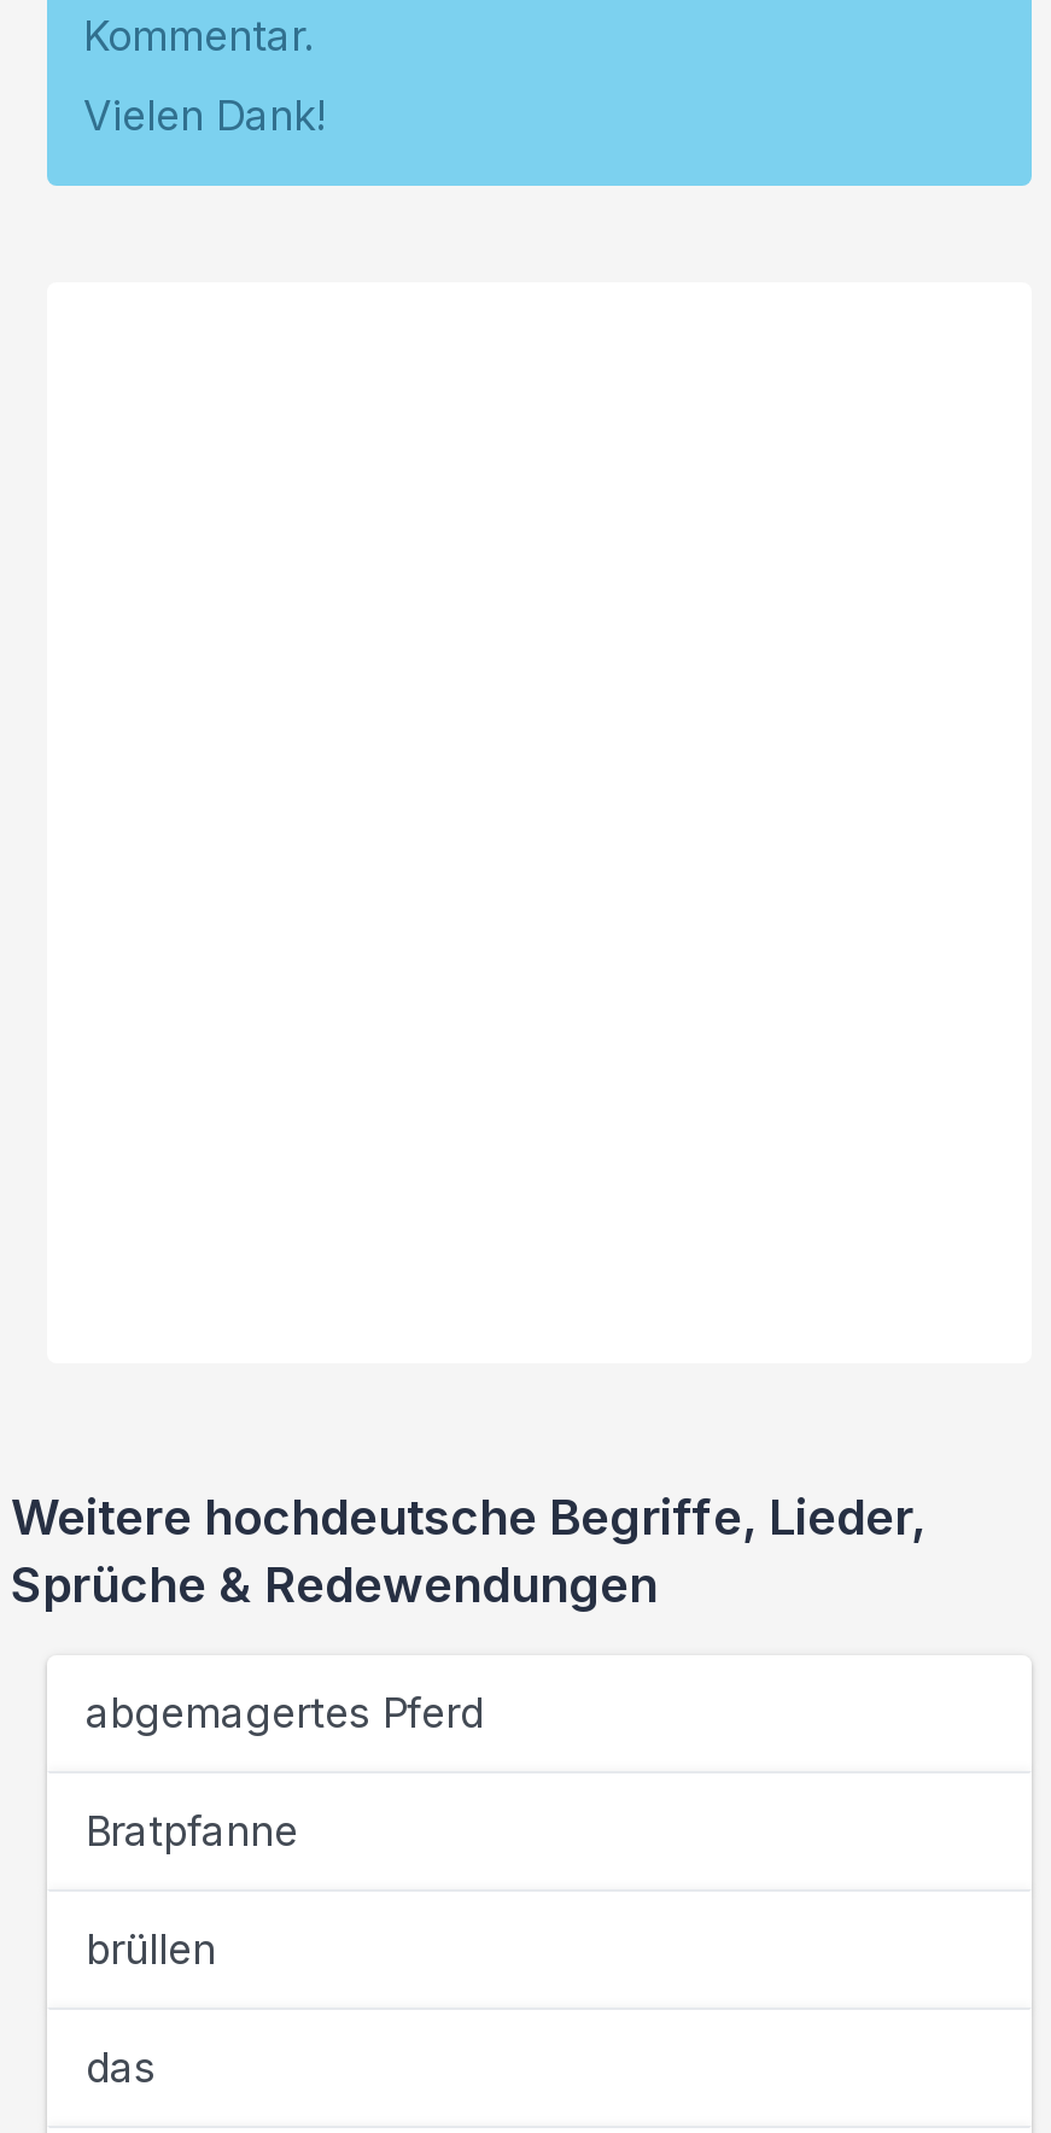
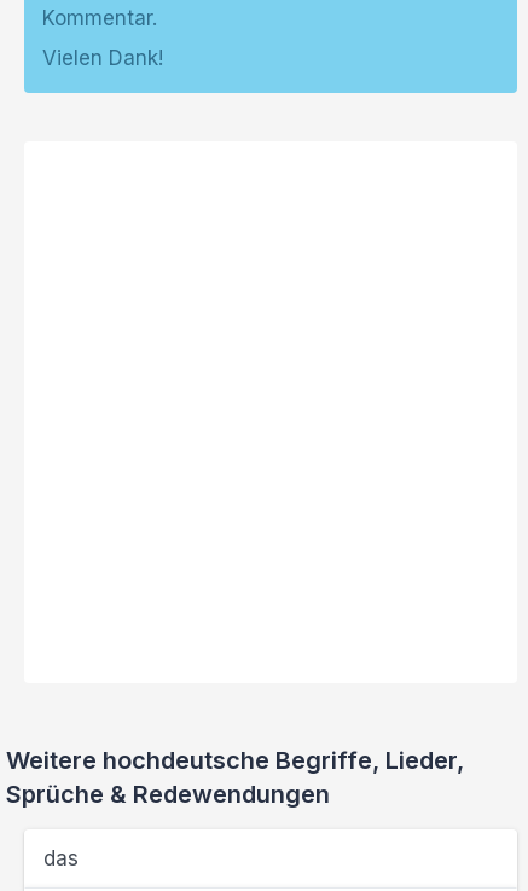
- abgemagertes Pferd
- Bratpfanne
- brüllen
